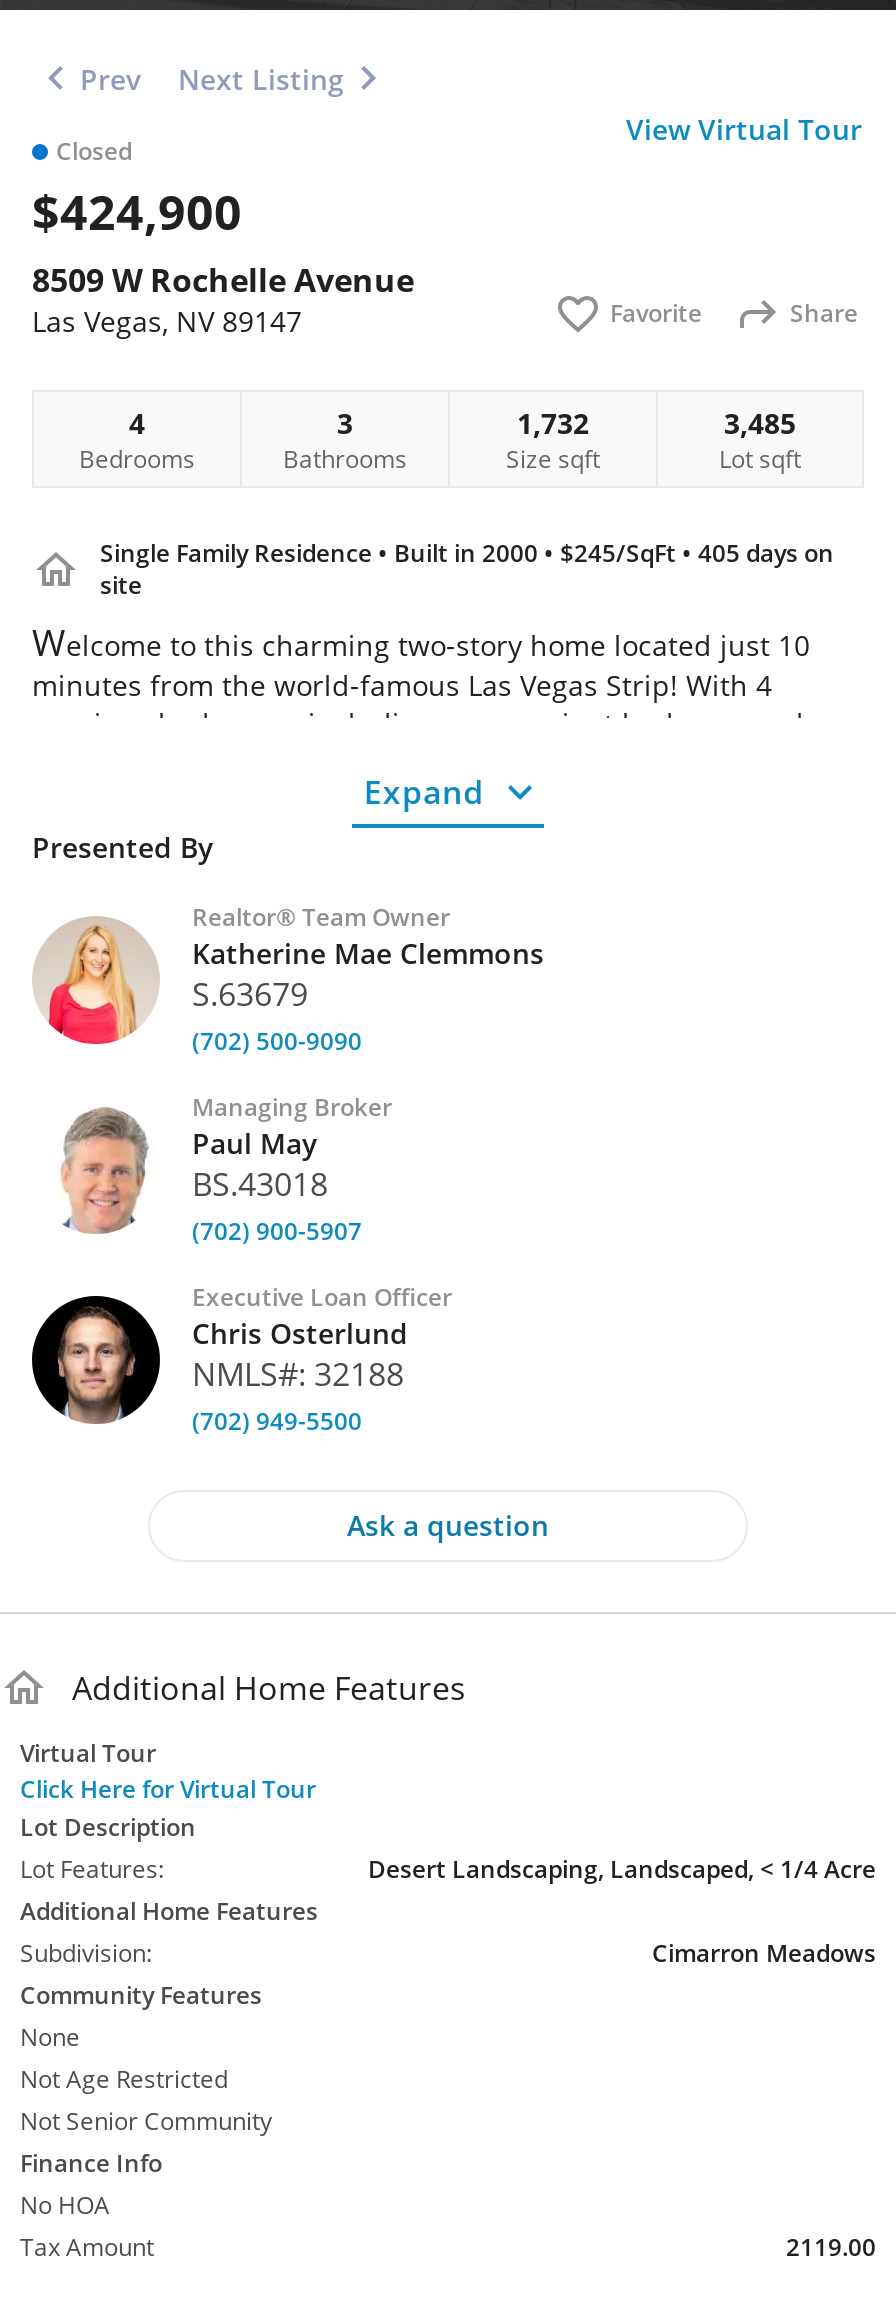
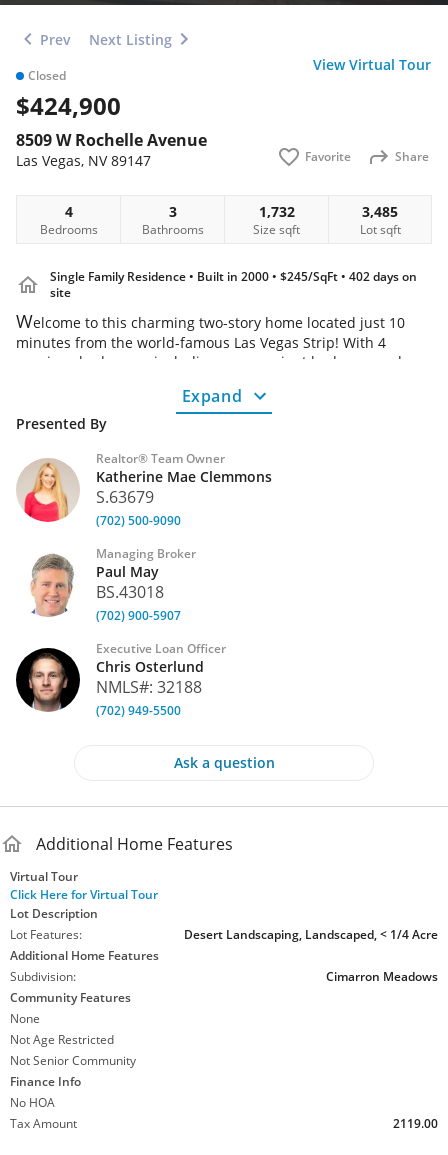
- Single Family Residence • Built in 2000 • $245/SqFt • 405 days on
+ Single Family Residence • Built in 2000 • $245/SqFt • 402 days on
